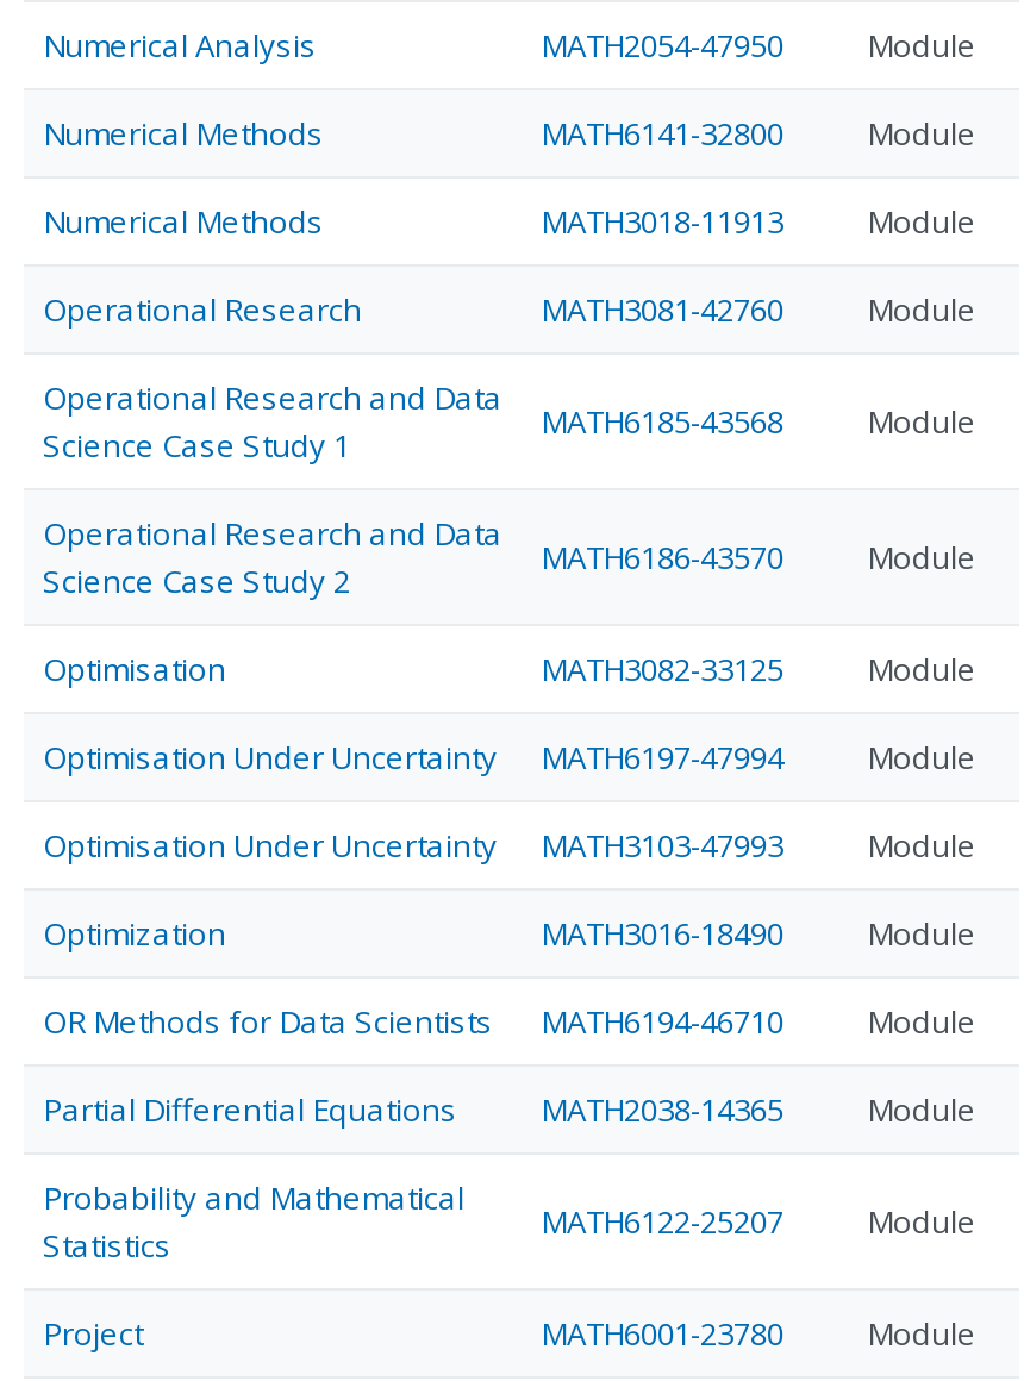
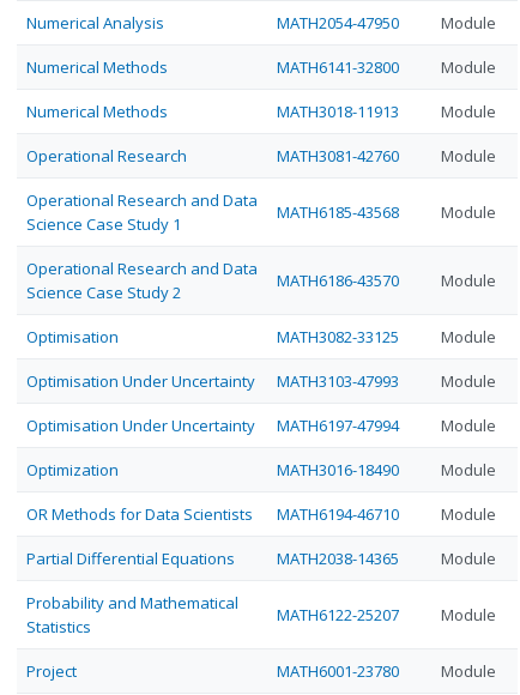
- Optimisation Under Uncertainty MATH6197-47994 Module
+ Optimisation Under Uncertainty MATH3103-47993 Module

- Optimisation Under Uncertainty MATH3103-47993 Module
+ Optimisation Under Uncertainty MATH6197-47994 Module
